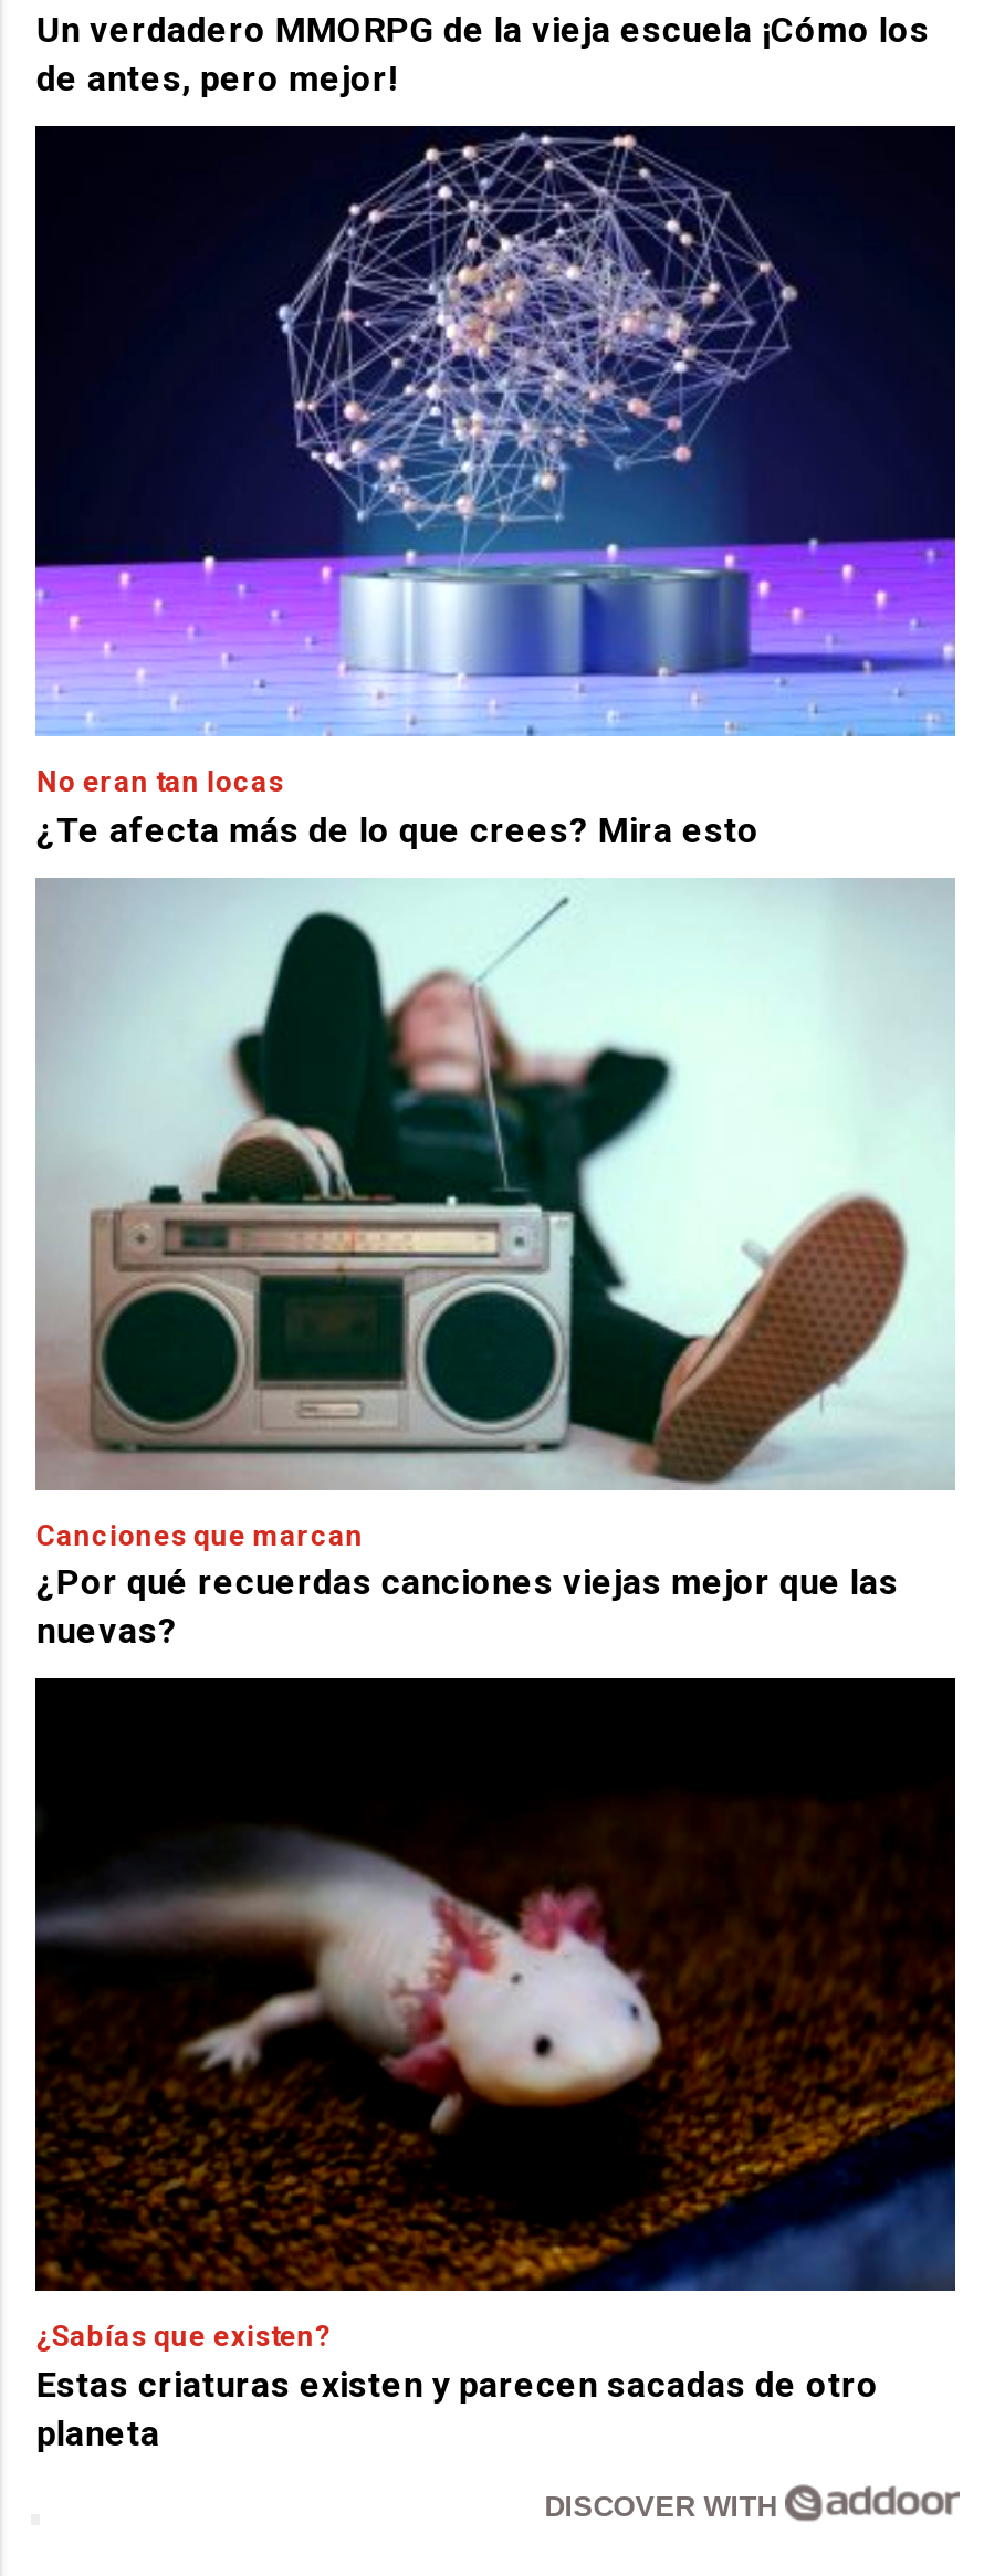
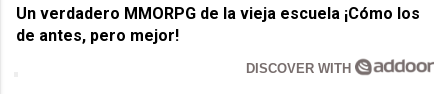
- [image]
- No eran tan locas
- ¿Te afecta más de lo que crees? Mira esto

- [image]
- Canciones que marcan
- ¿Por qué recuerdas canciones viejas mejor que las
- nuevas?

- [image]
- ¿Sabías que existen?
- Estas criaturas existen y parecen sacadas de otro
- planeta
